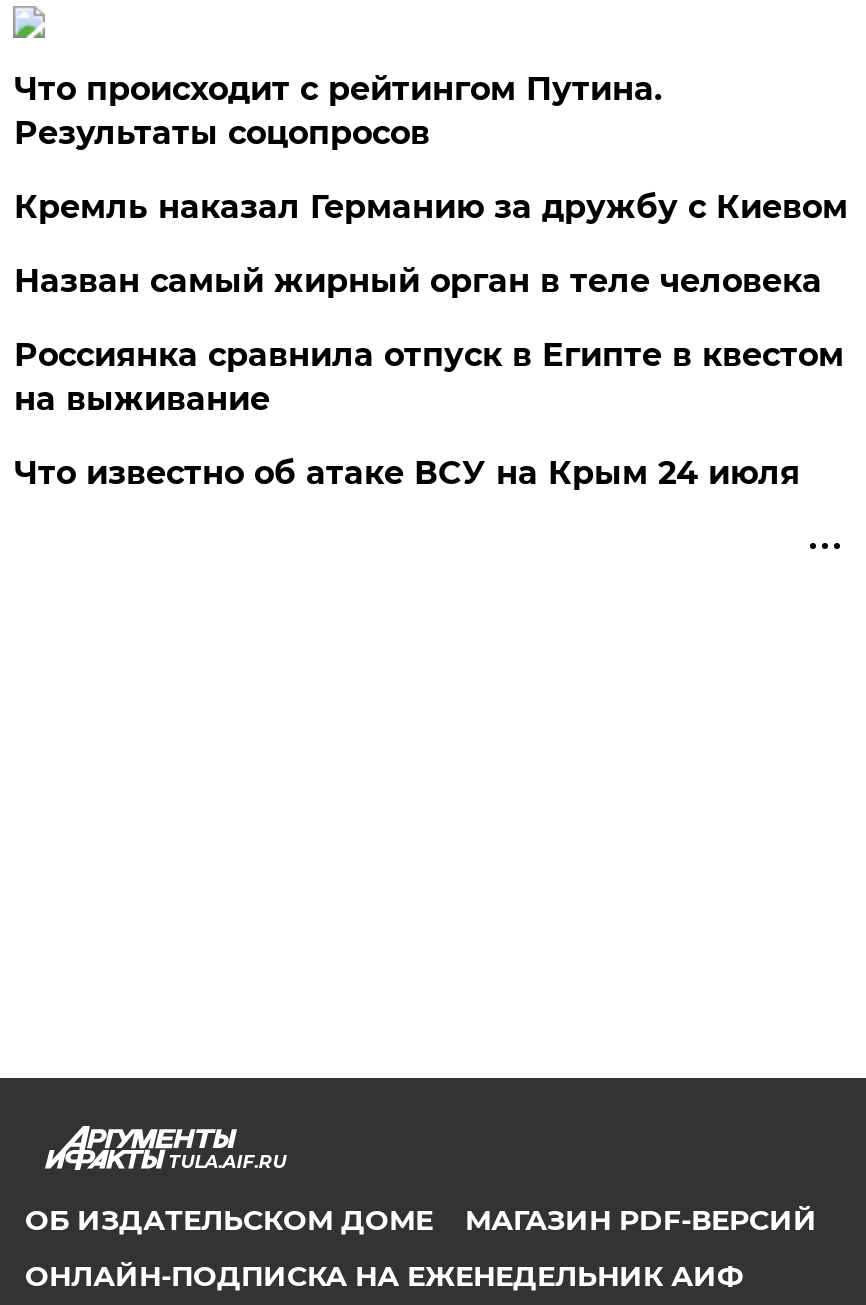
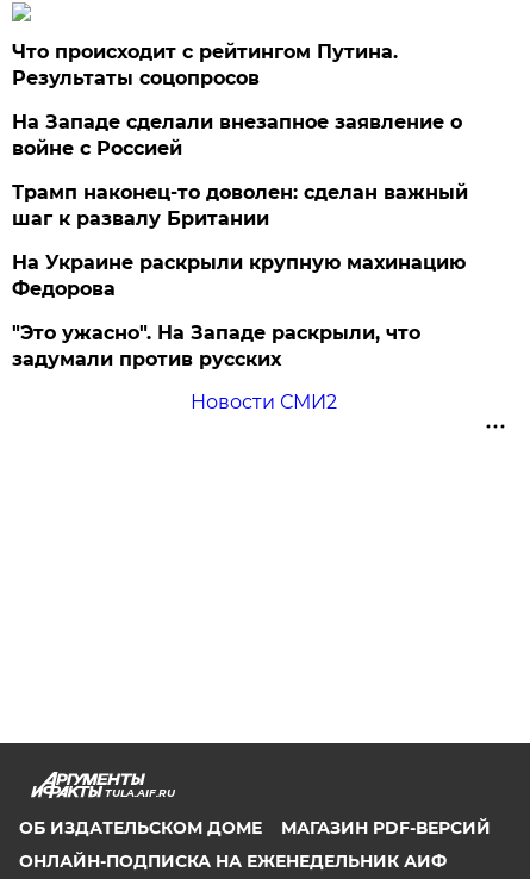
- Кремль наказал Германию за дружбу с Киевом
- Назван самый жирный орган в теле человека
- Россиянка сравнила отпуск в Египте в квестом
- на выживание
- Что известно об атаке ВСУ на Крым 24 июля
+ На Западе сделали внезапное заявление о
+ войне с Россией
+ Трамп наконец-то доволен: сделан важный
+ шаг к развалу Британии
+ На Украине раскрыли крупную махинацию
+ Федорова
+ "Это ужасно". На Западе раскрыли, что
+ задумали против русских
+ Новости СМИ2
